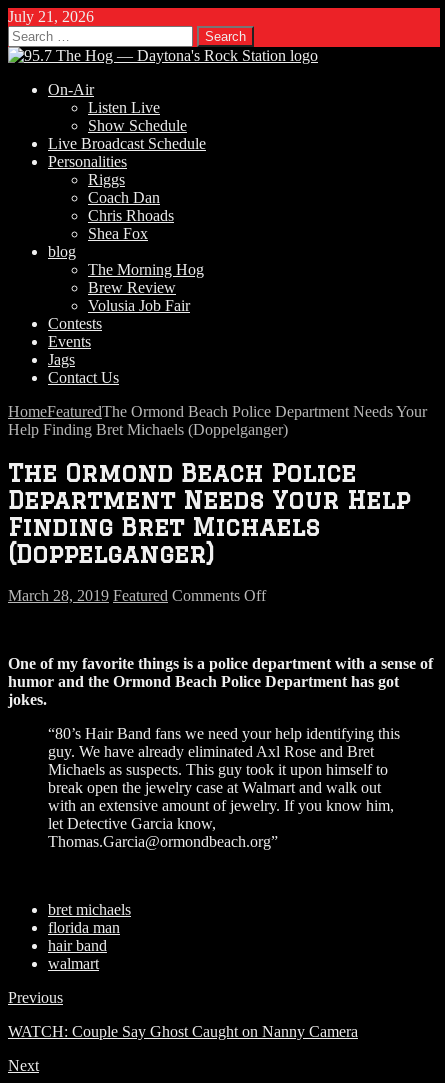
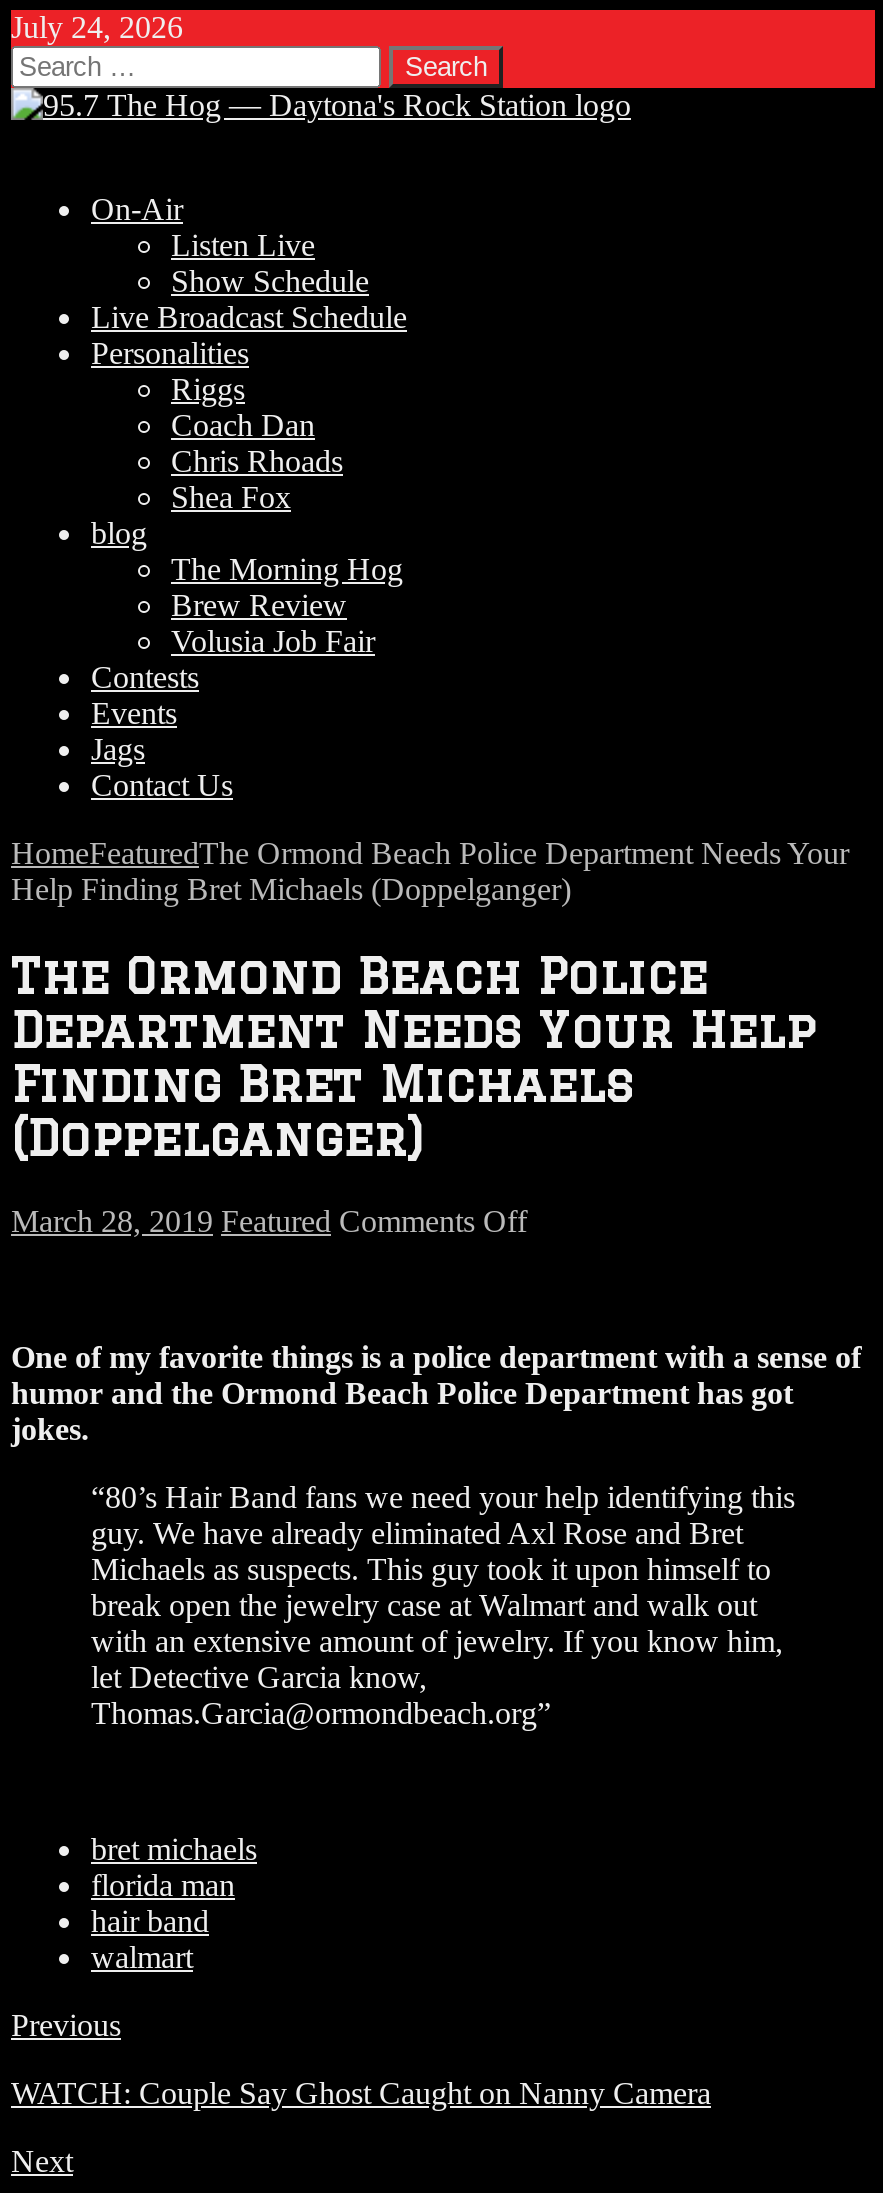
- July 21, 2026
+ July 24, 2026
